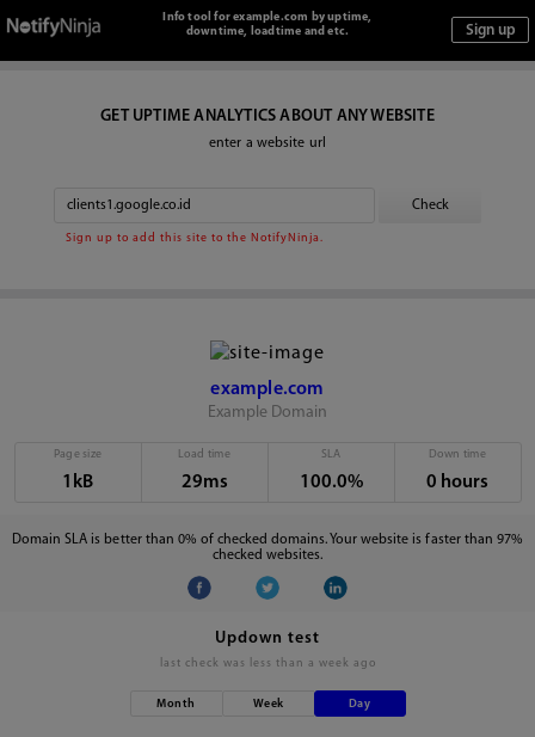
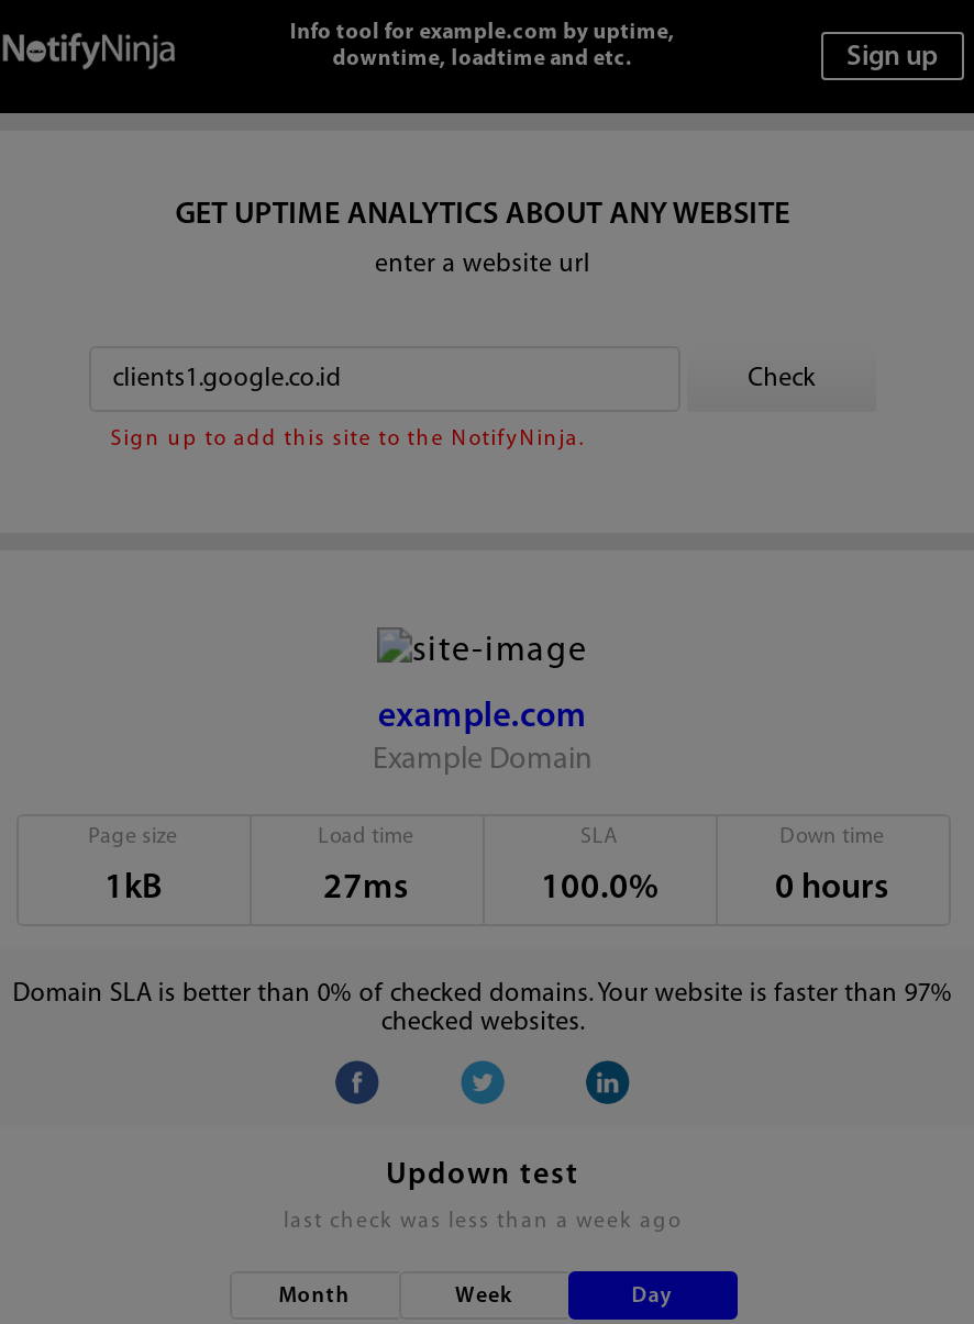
- 29ms
+ 27ms
